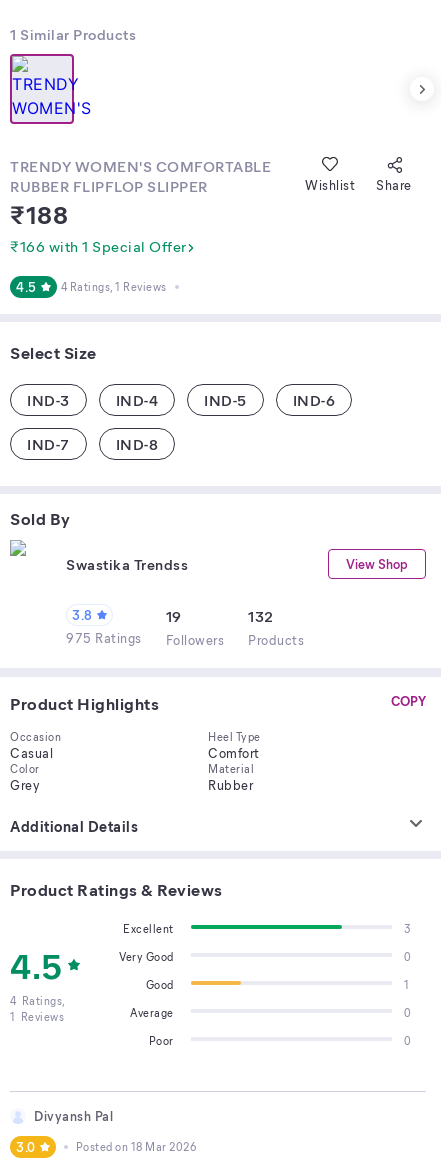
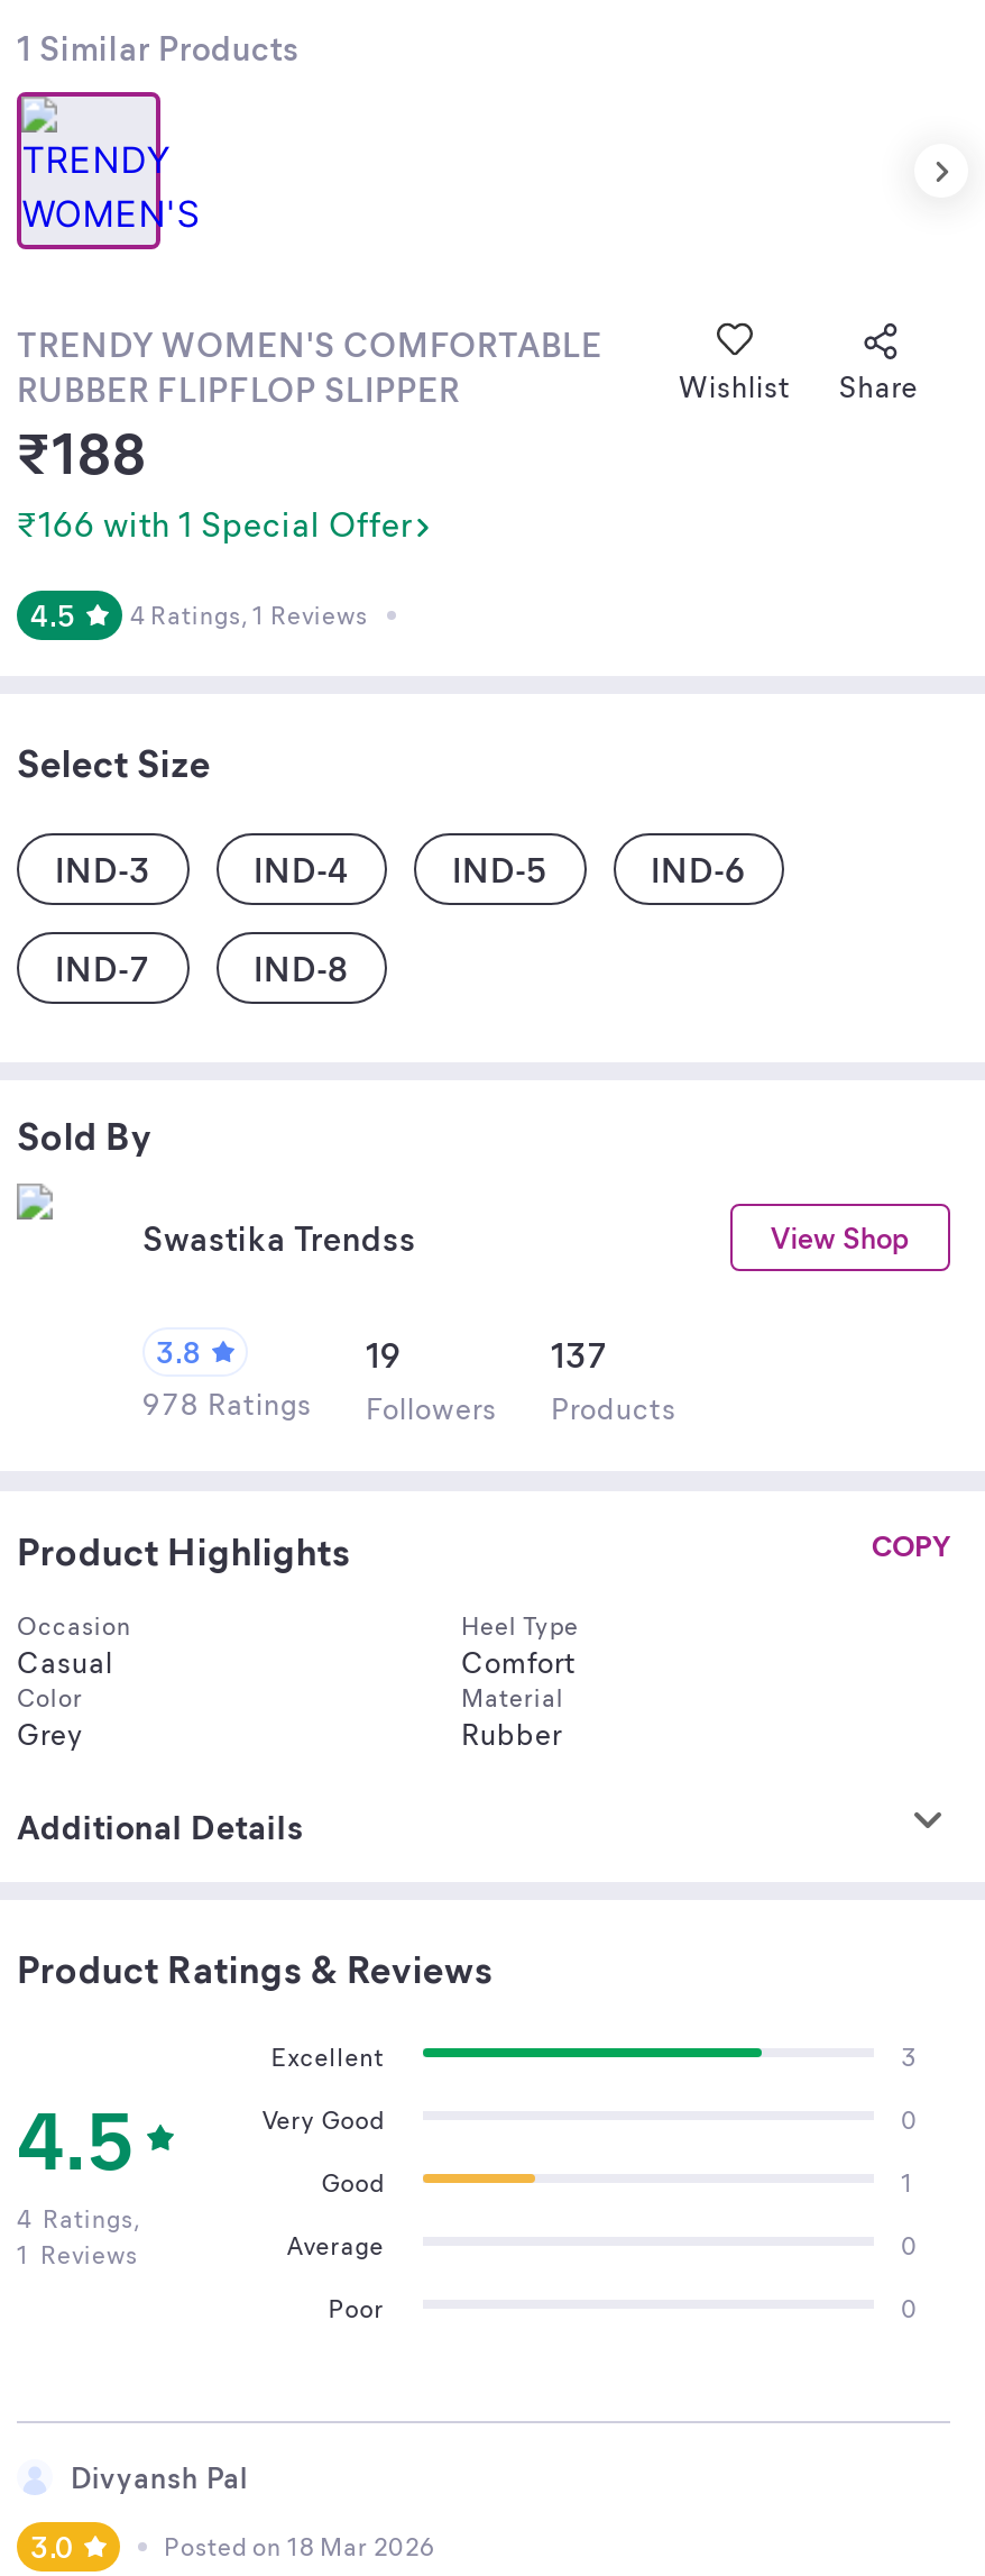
- 132
+ 137

- 975 Ratings Followers Products
+ 978 Ratings Followers Products
